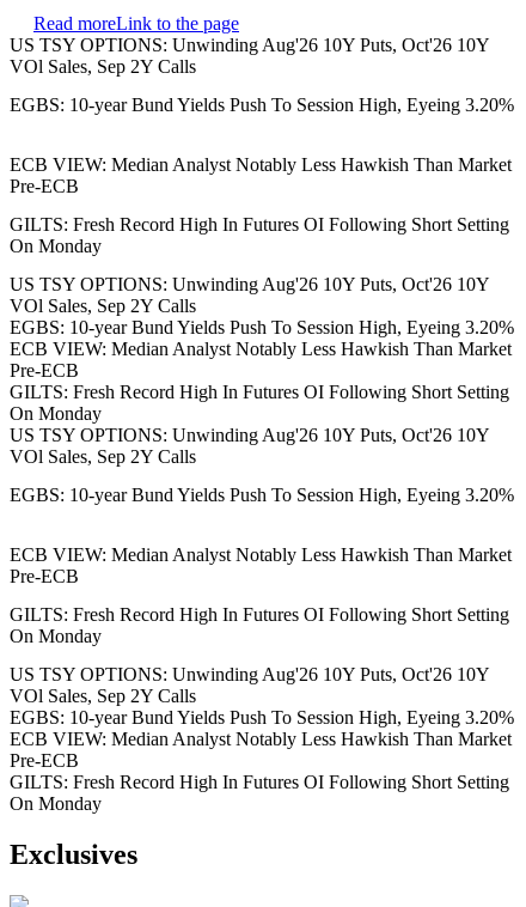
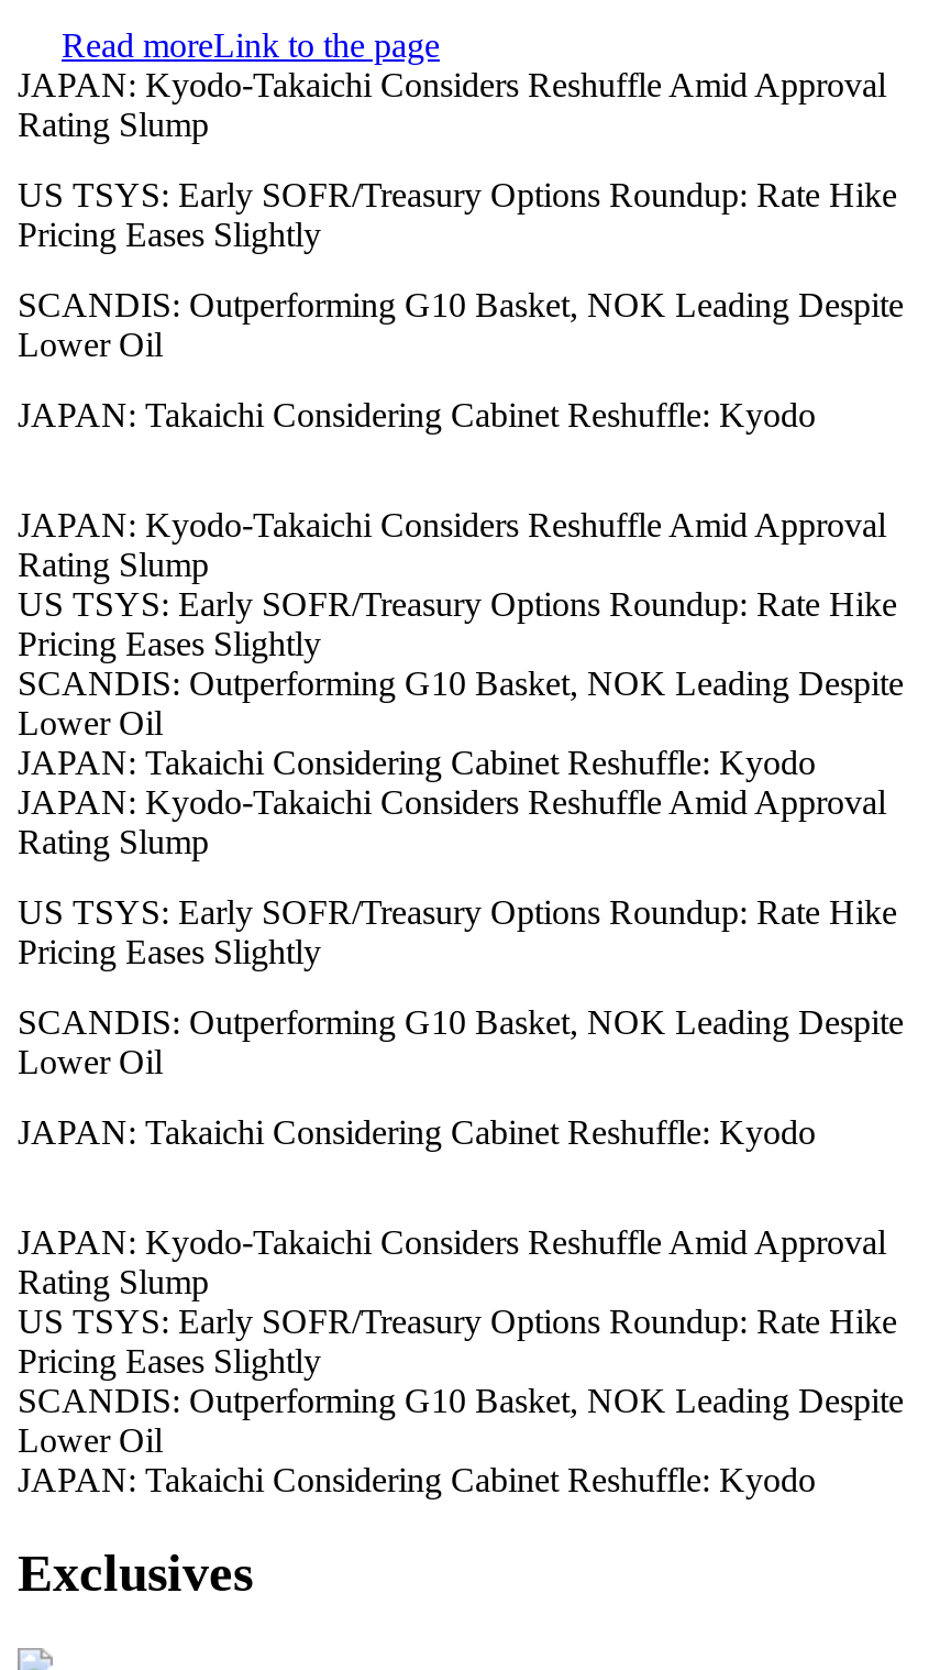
- US TSY OPTIONS: Unwinding Aug'26 10Y Puts, Oct'26 10Y
- VOl Sales, Sep 2Y Calls
+ JAPAN: Kyodo-Takaichi Considers Reshuffle Amid Approval
+ Rating Slump

- EGBS: 10-year Bund Yields Push To Session High, Eyeing 3.20%
+ US TSYS: Early SOFR/Treasury Options Roundup: Rate Hike
+ Pricing Eases Slightly

- ECB VIEW: Median Analyst Notably Less Hawkish Than Market
- Pre-ECB
+ SCANDIS: Outperforming G10 Basket, NOK Leading Despite
+ Lower Oil

- GILTS: Fresh Record High In Futures OI Following Short Setting
- On Monday
+ JAPAN: Takaichi Considering Cabinet Reshuffle: Kyodo

- US TSY OPTIONS: Unwinding Aug'26 10Y Puts, Oct'26 10Y
- VOl Sales, Sep 2Y Calls
- EGBS: 10-year Bund Yields Push To Session High, Eyeing 3.20%
- ECB VIEW: Median Analyst Notably Less Hawkish Than Market
- Pre-ECB
- GILTS: Fresh Record High In Futures OI Following Short Setting
- On Monday
- US TSY OPTIONS: Unwinding Aug'26 10Y Puts, Oct'26 10Y
- VOl Sales, Sep 2Y Calls
+ JAPAN: Kyodo-Takaichi Considers Reshuffle Amid Approval
+ Rating Slump
+ US TSYS: Early SOFR/Treasury Options Roundup: Rate Hike
+ Pricing Eases Slightly
+ SCANDIS: Outperforming G10 Basket, NOK Leading Despite
+ Lower Oil
+ JAPAN: Takaichi Considering Cabinet Reshuffle: Kyodo
+ JAPAN: Kyodo-Takaichi Considers Reshuffle Amid Approval
+ Rating Slump

- EGBS: 10-year Bund Yields Push To Session High, Eyeing 3.20%
+ US TSYS: Early SOFR/Treasury Options Roundup: Rate Hike
+ Pricing Eases Slightly

- ECB VIEW: Median Analyst Notably Less Hawkish Than Market
- Pre-ECB
+ SCANDIS: Outperforming G10 Basket, NOK Leading Despite
+ Lower Oil

- GILTS: Fresh Record High In Futures OI Following Short Setting
- On Monday
+ JAPAN: Takaichi Considering Cabinet Reshuffle: Kyodo

- US TSY OPTIONS: Unwinding Aug'26 10Y Puts, Oct'26 10Y
- VOl Sales, Sep 2Y Calls
- EGBS: 10-year Bund Yields Push To Session High, Eyeing 3.20%
- ECB VIEW: Median Analyst Notably Less Hawkish Than Market
- Pre-ECB
- GILTS: Fresh Record High In Futures OI Following Short Setting
- On Monday
+ JAPAN: Kyodo-Takaichi Considers Reshuffle Amid Approval
+ Rating Slump
+ US TSYS: Early SOFR/Treasury Options Roundup: Rate Hike
+ Pricing Eases Slightly
+ SCANDIS: Outperforming G10 Basket, NOK Leading Despite
+ Lower Oil
+ JAPAN: Takaichi Considering Cabinet Reshuffle: Kyodo
